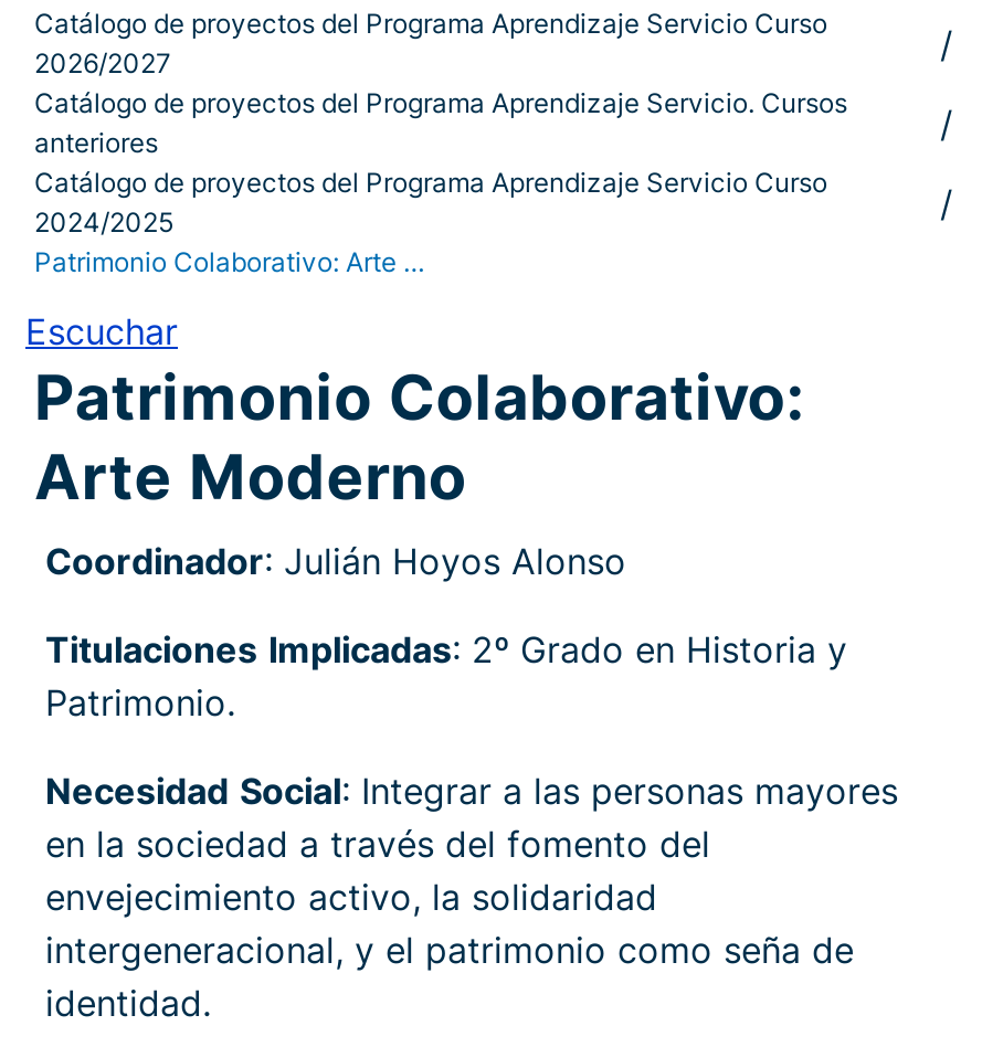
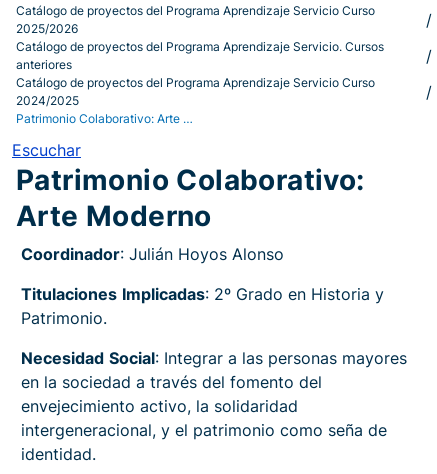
- 2026/2027
+ 2025/2026
